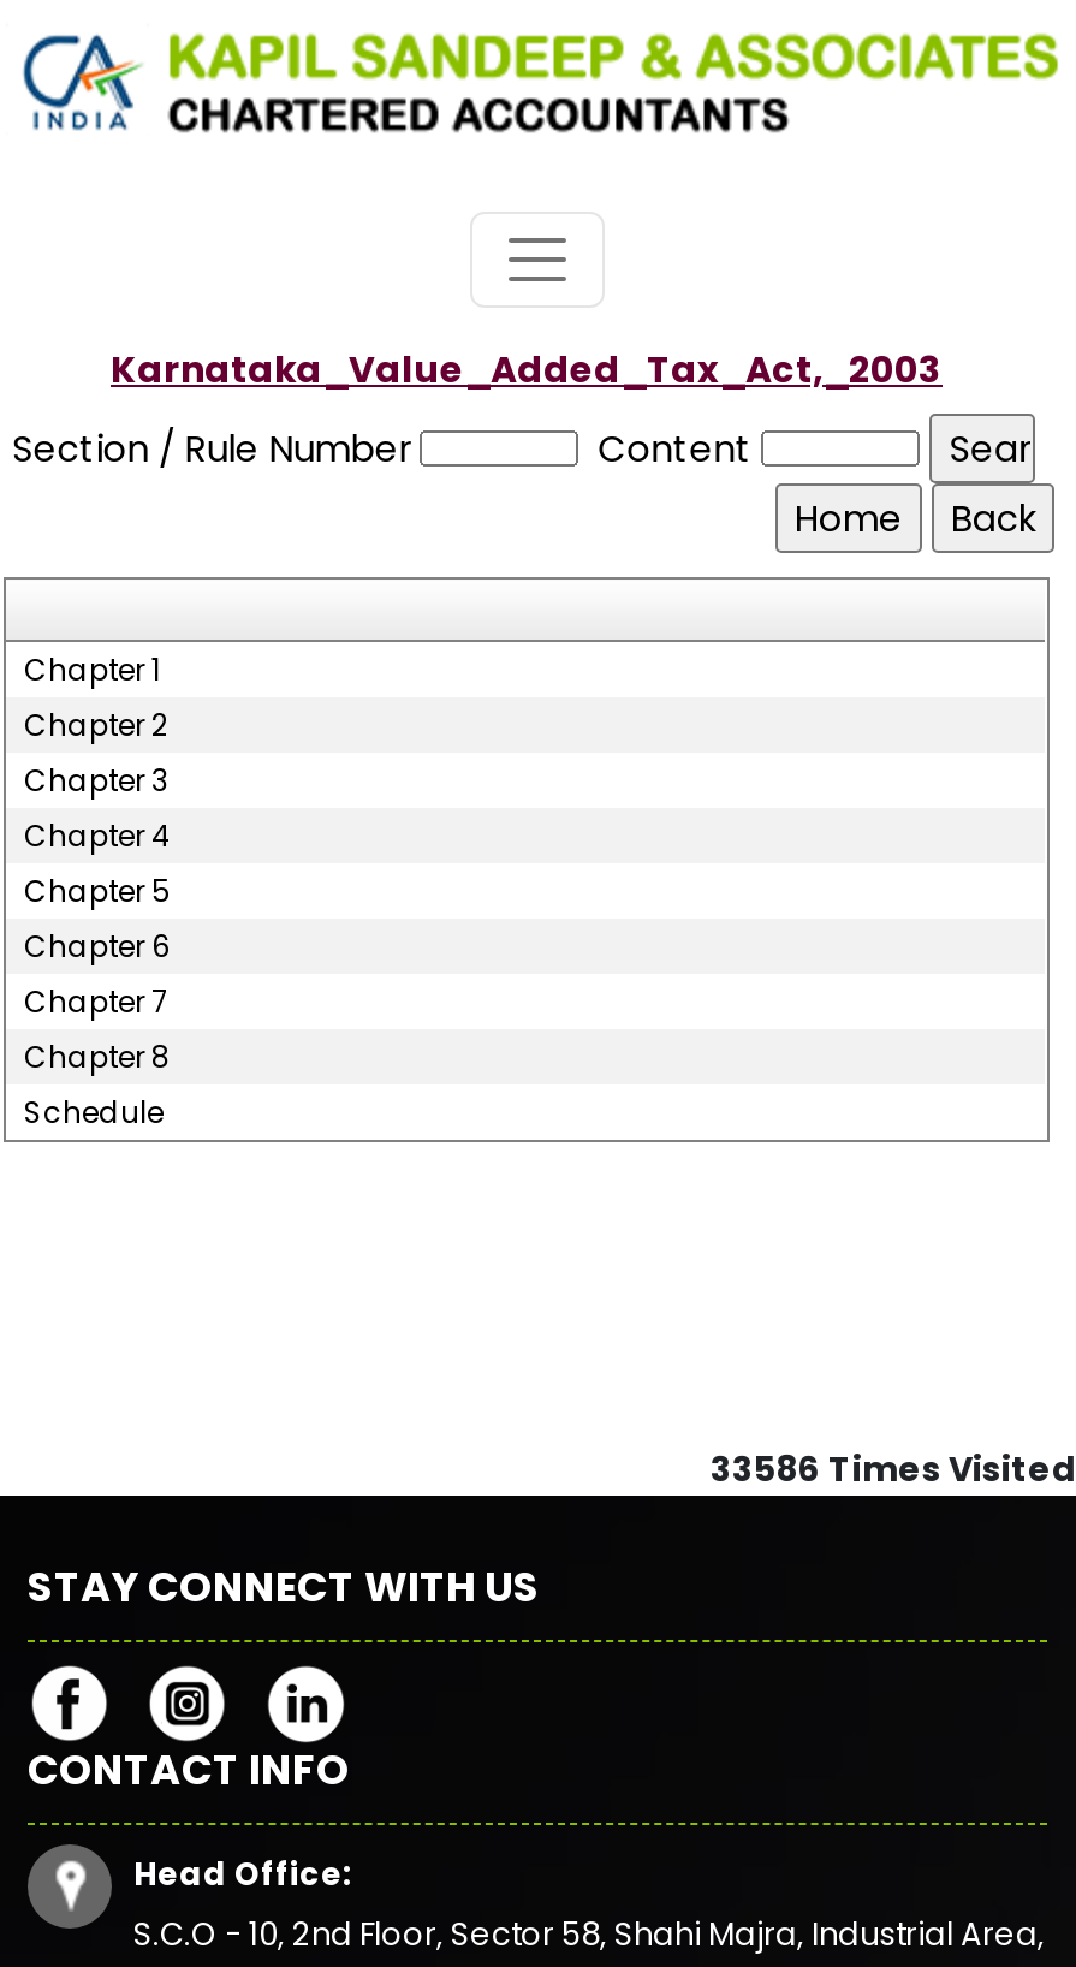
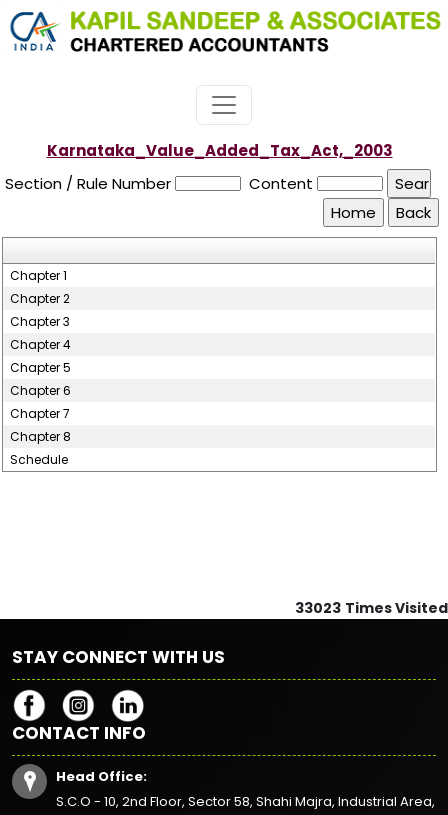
- 33586 Times Visited
+ 33023 Times Visited
